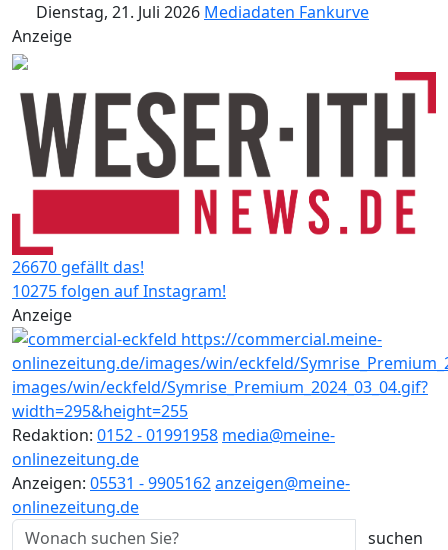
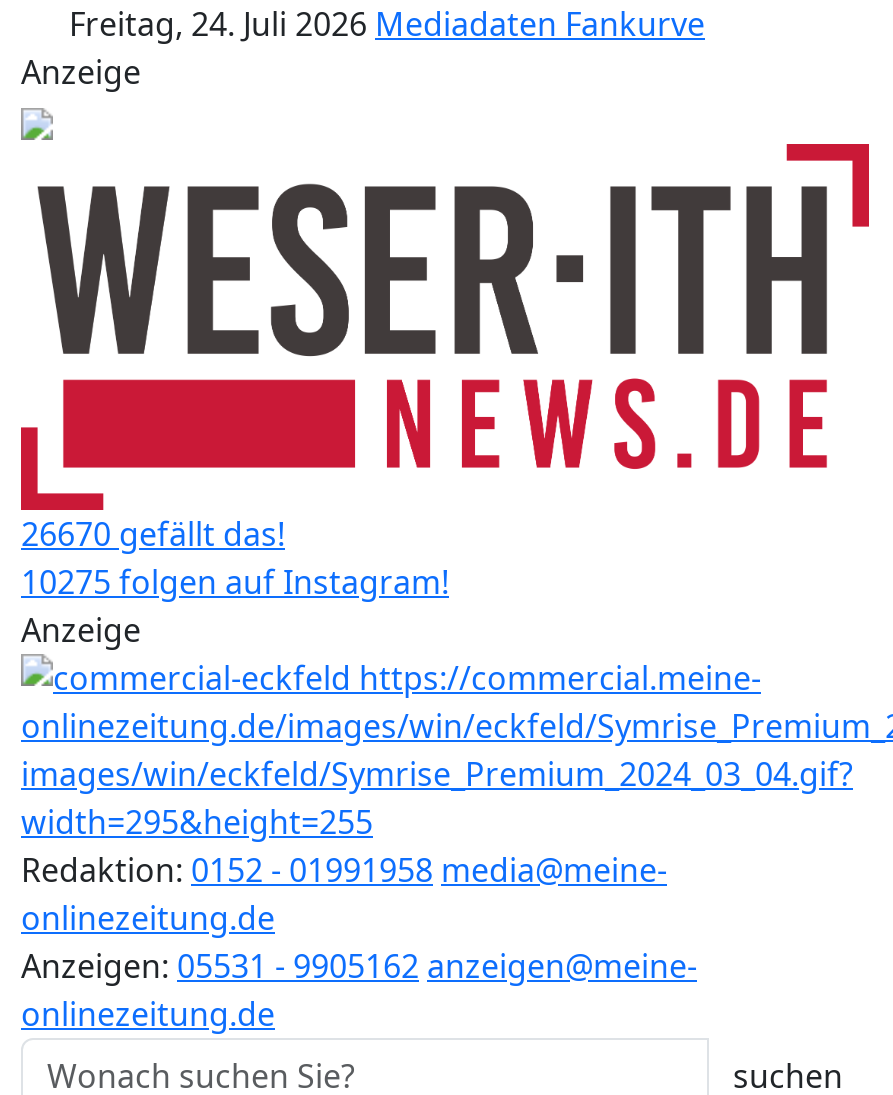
- Dienstag, 21. Juli 2026 Mediadaten Fankurve
+ Freitag, 24. Juli 2026 Mediadaten Fankurve
